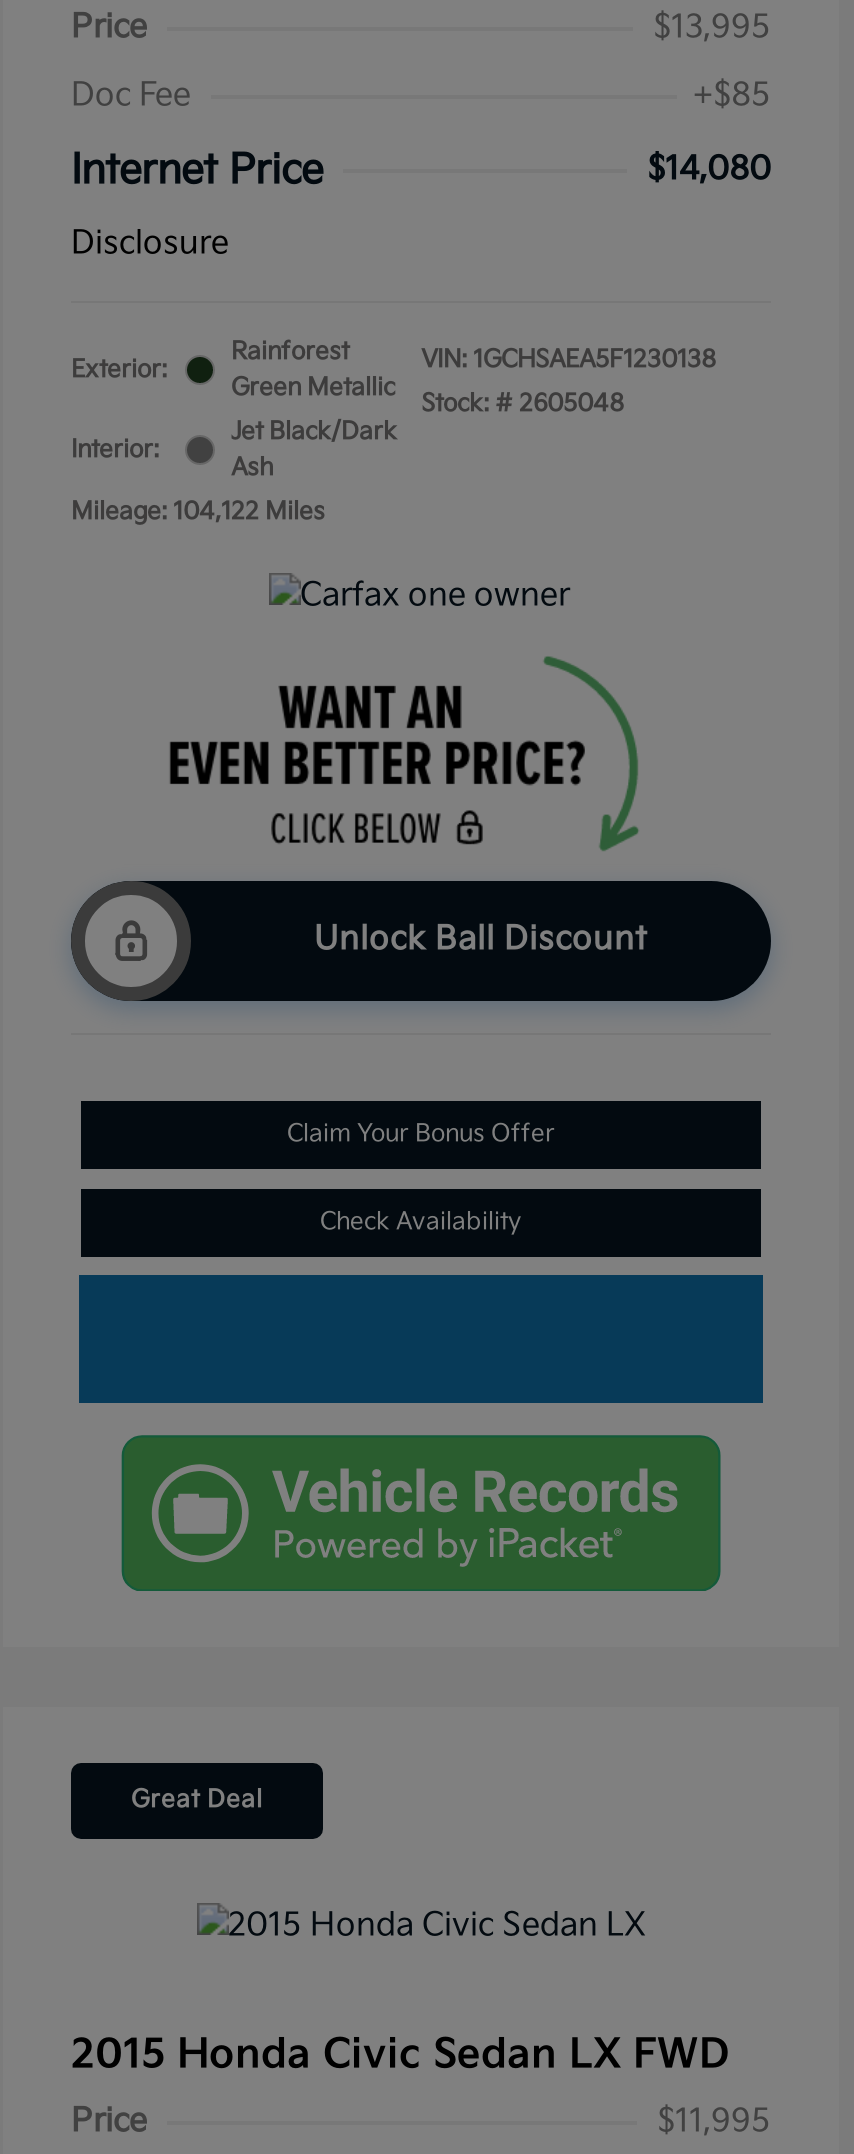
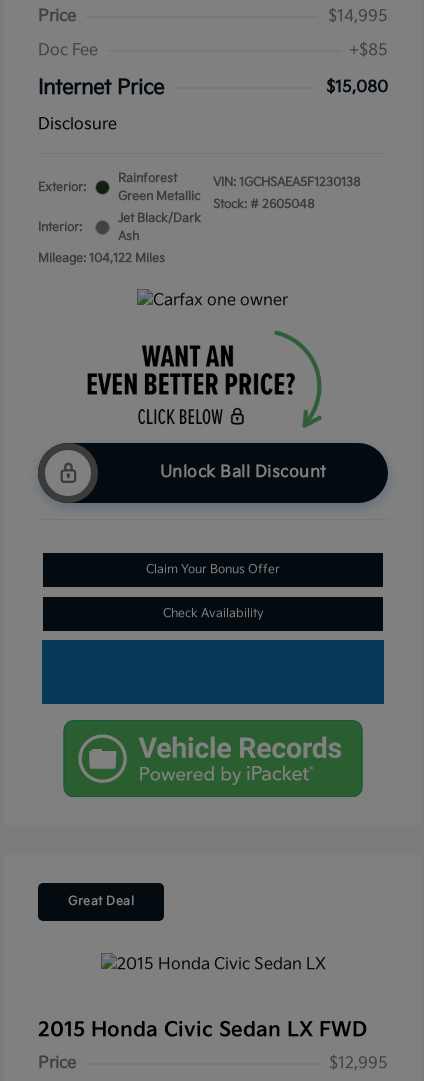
- $13,995
+ $14,995

- $14,080
+ $15,080

- $11,995
+ $12,995
